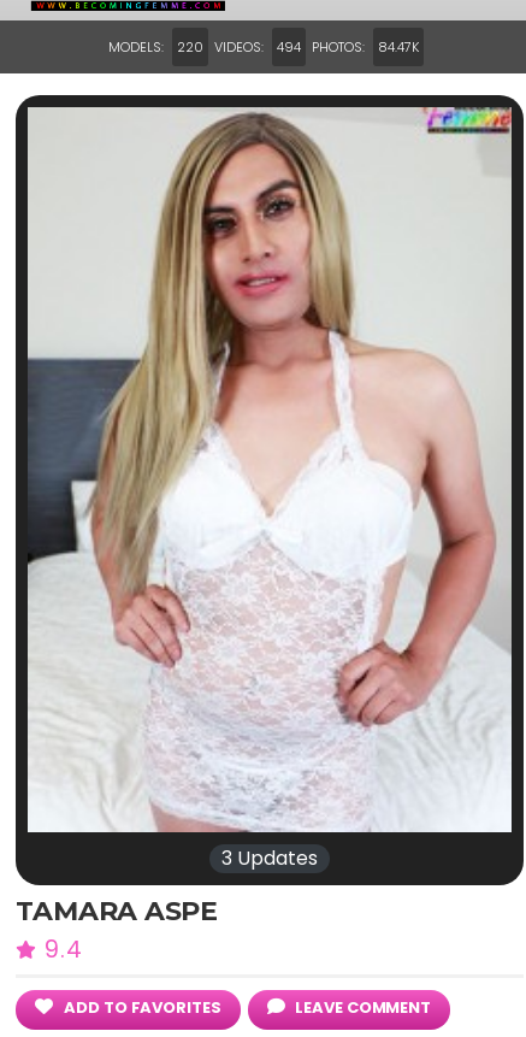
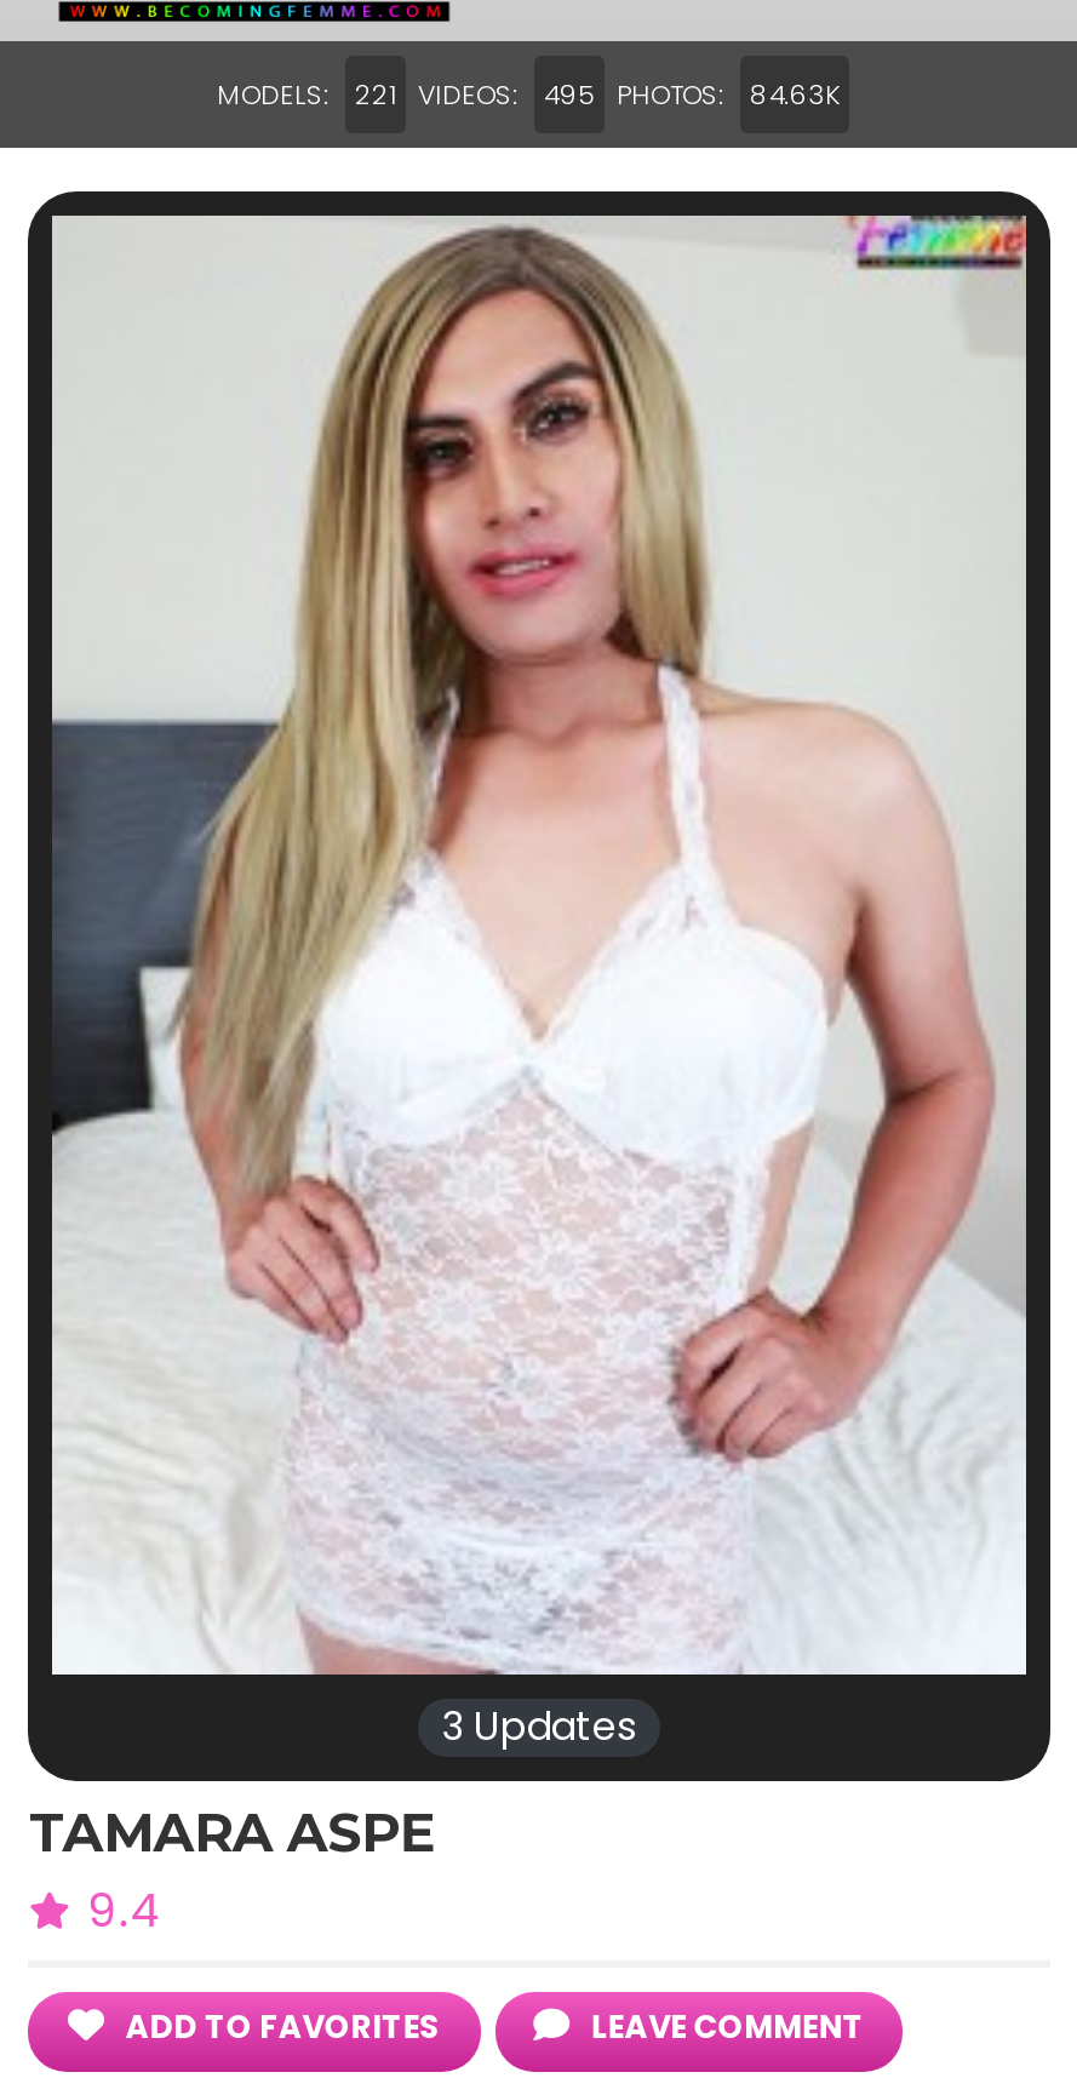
- 220 VIDEOS:
- 494 PHOTOS:
- 84.47K
+ 221 VIDEOS:
+ 495 PHOTOS:
+ 84.63K
